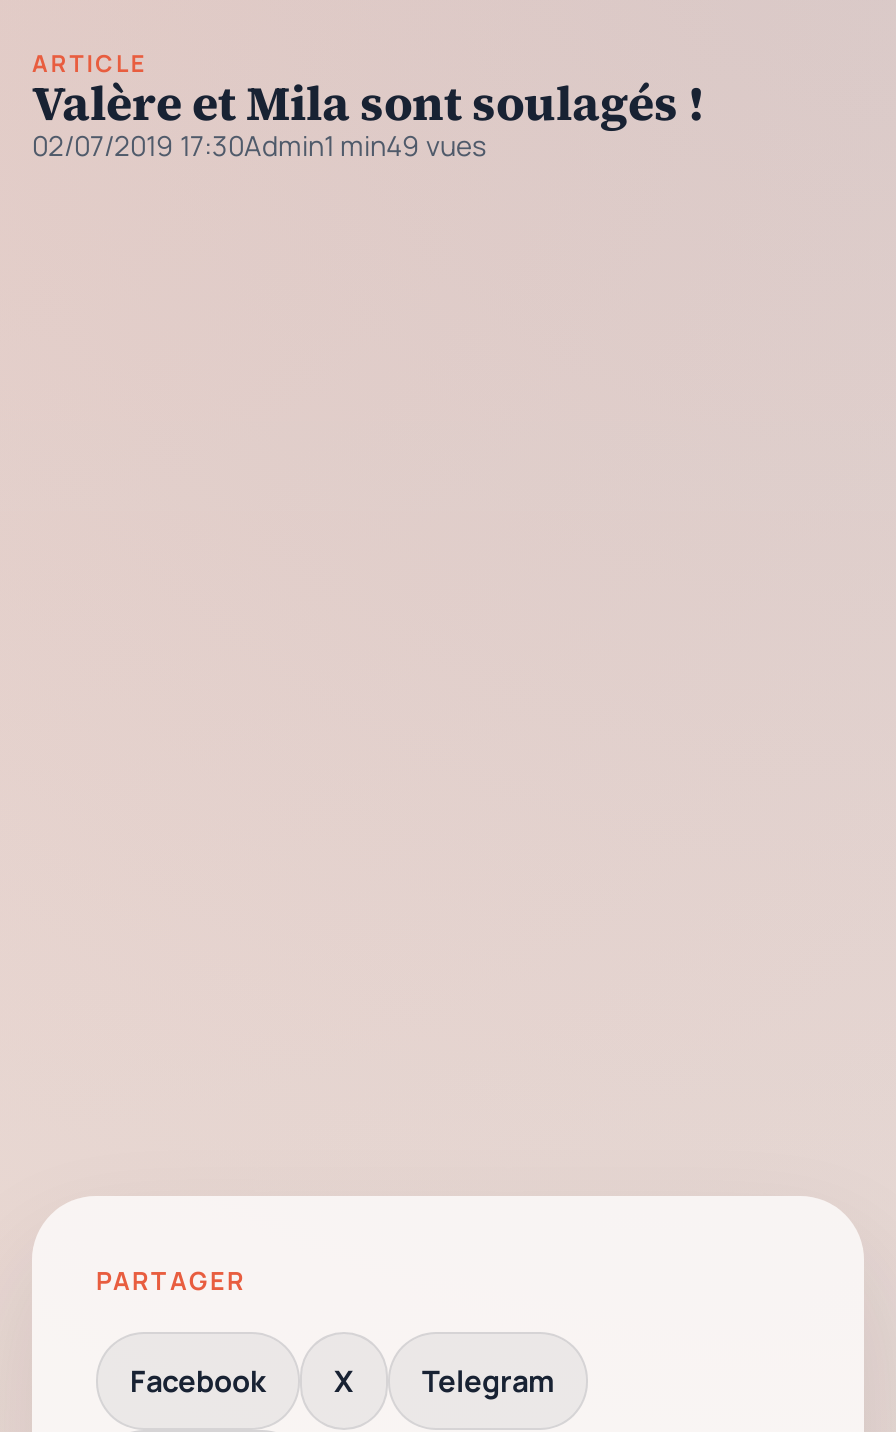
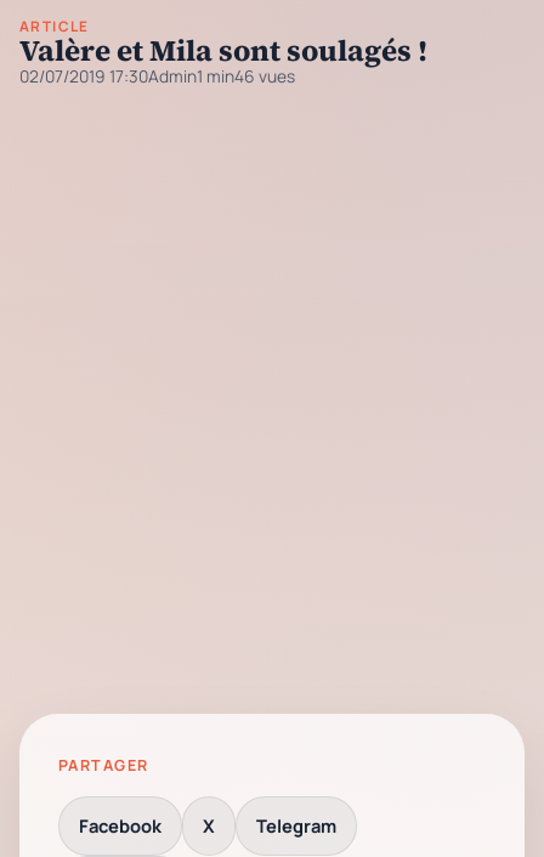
- 02/07/2019 17:30Admin 1 min49 vues
+ 02/07/2019 17:30Admin 1 min46 vues
